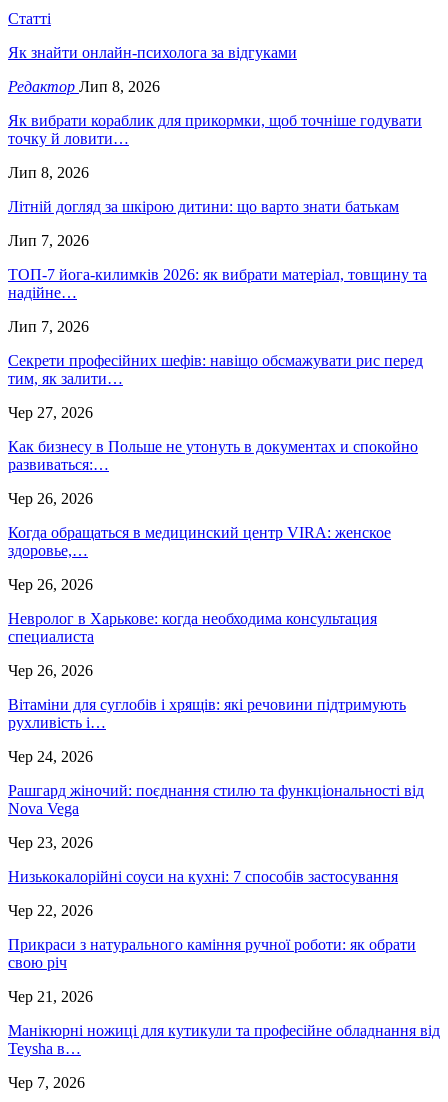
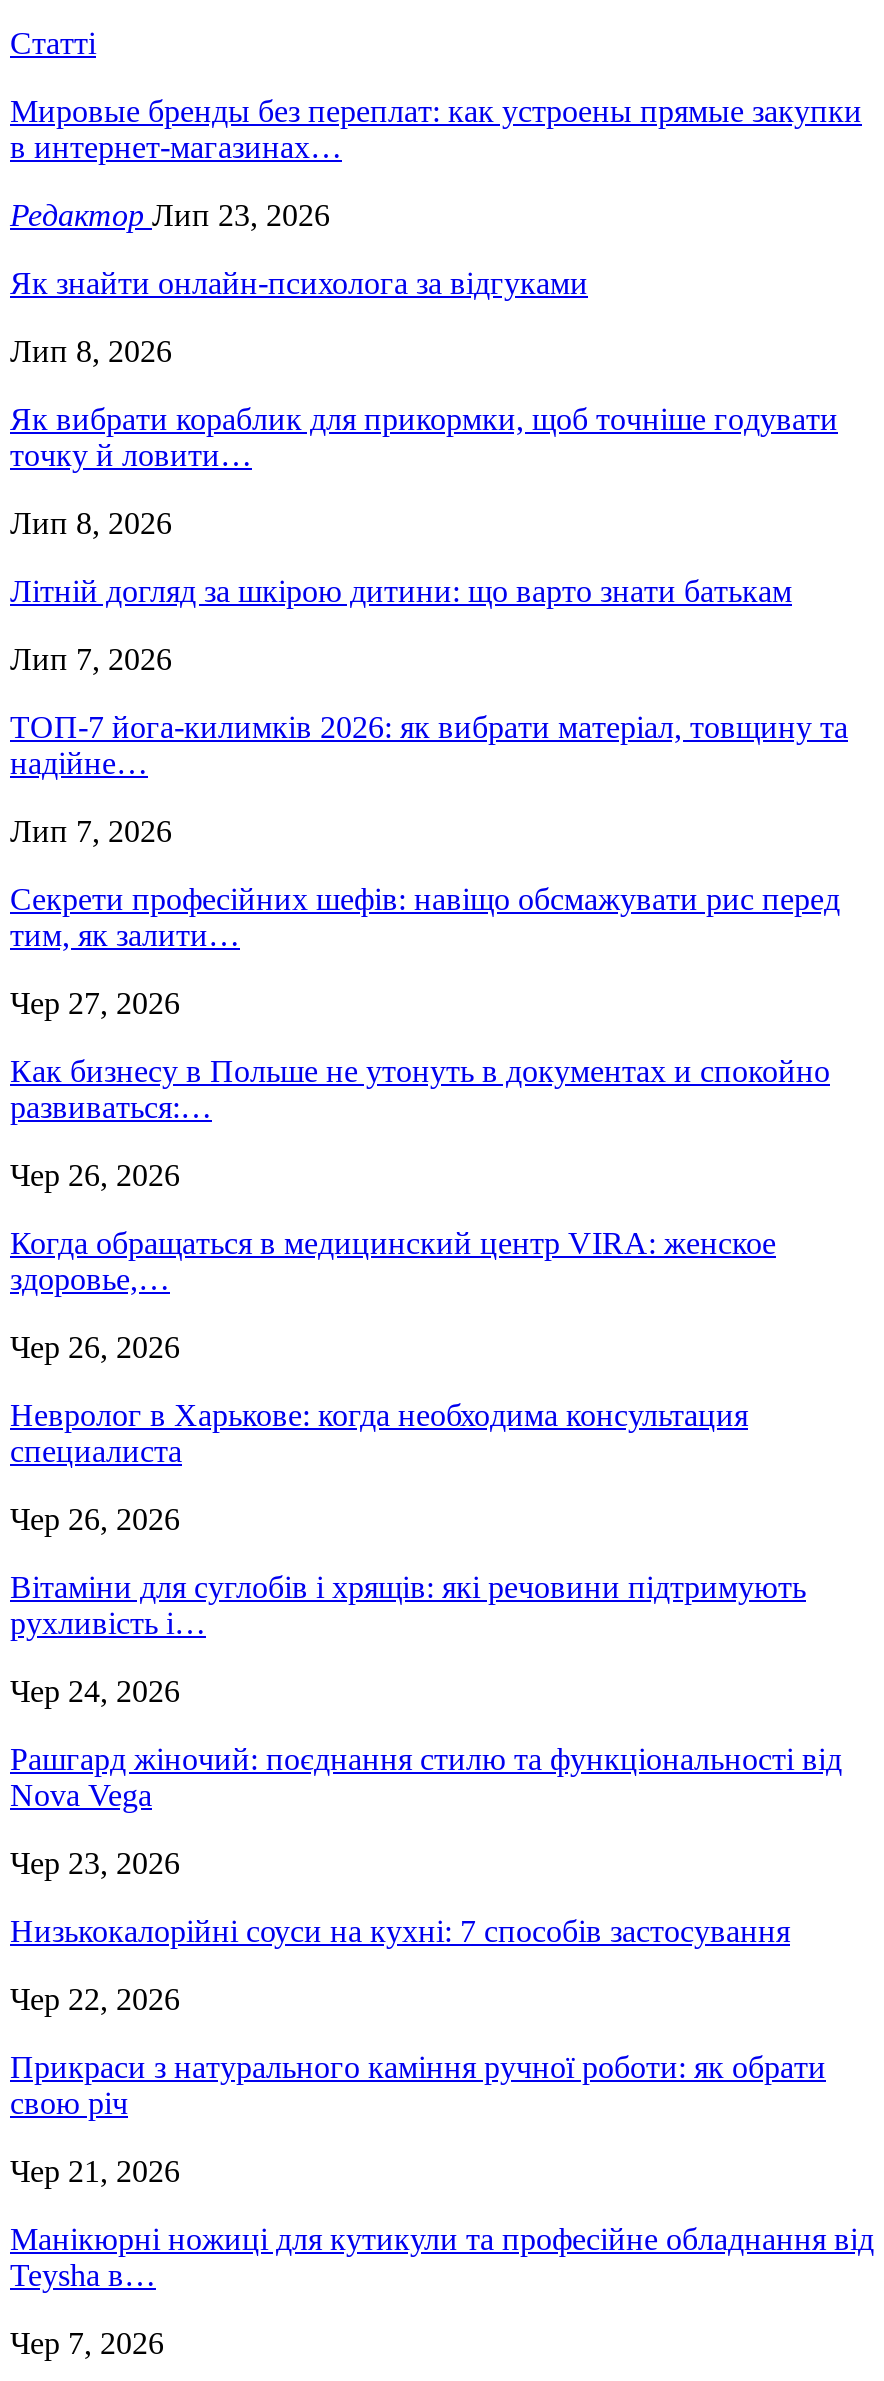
+ Мировые бренды без переплат: как устроены прямые закупки
+ в интернет-магазинах…
+ Редактор Лип 23, 2026

- Редактор Лип 8, 2026
+ Лип 8, 2026
